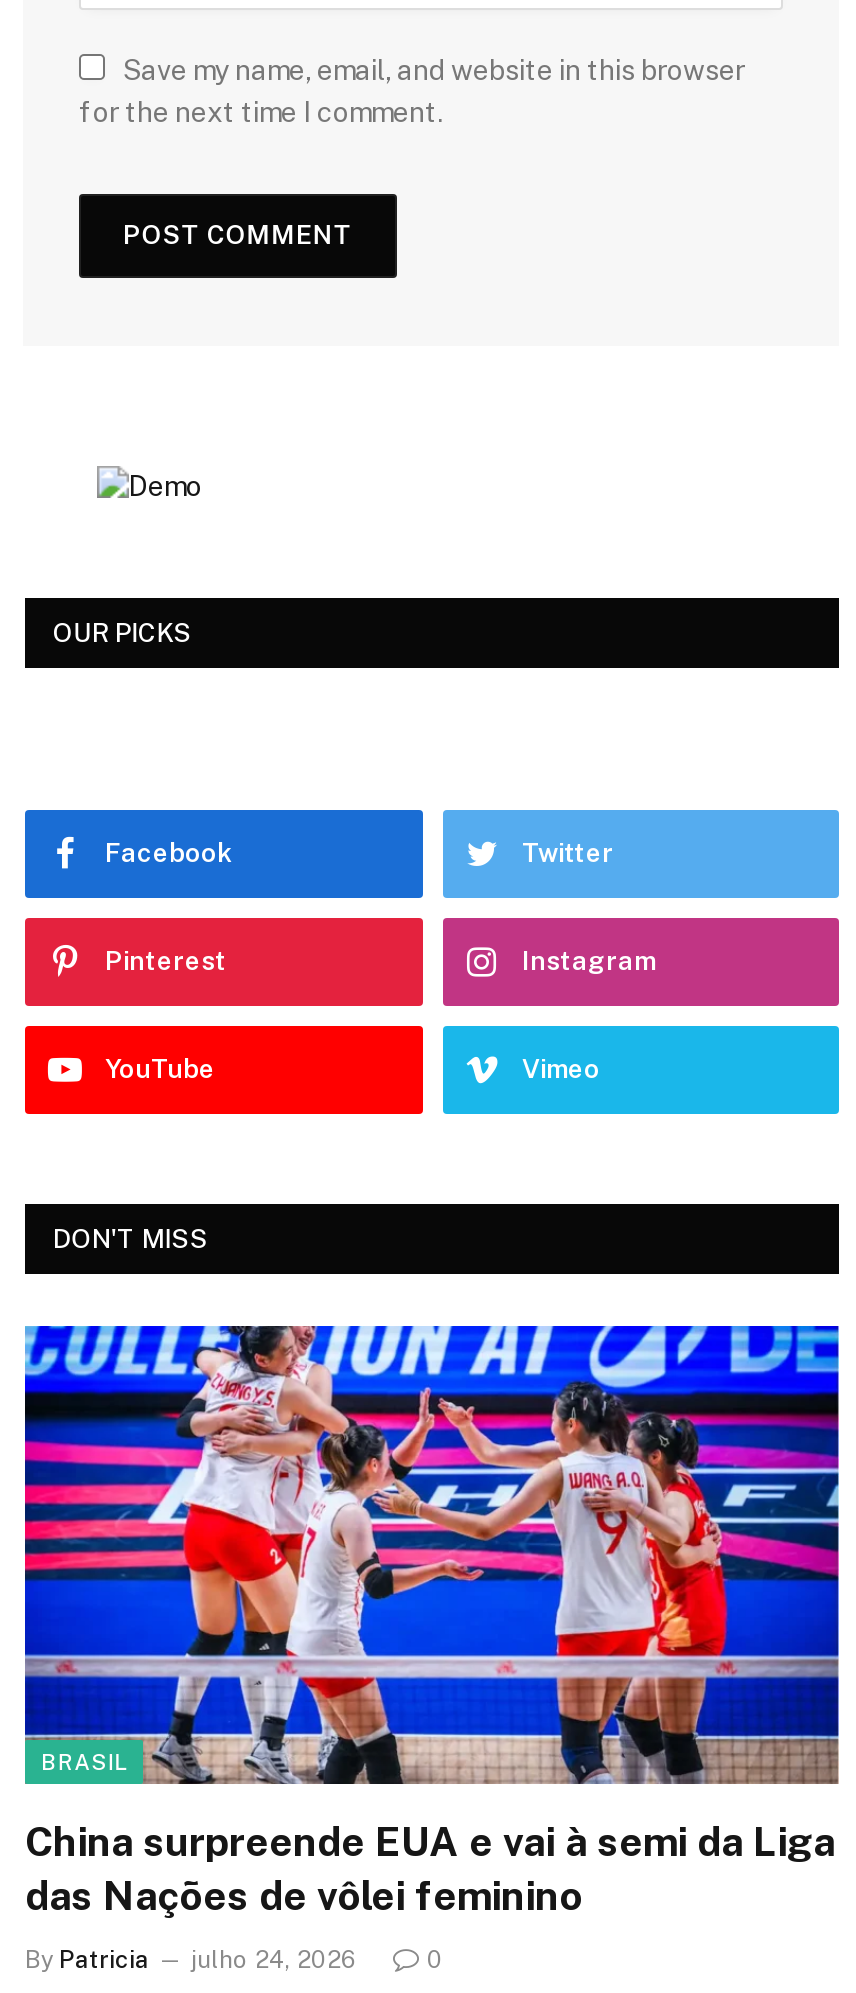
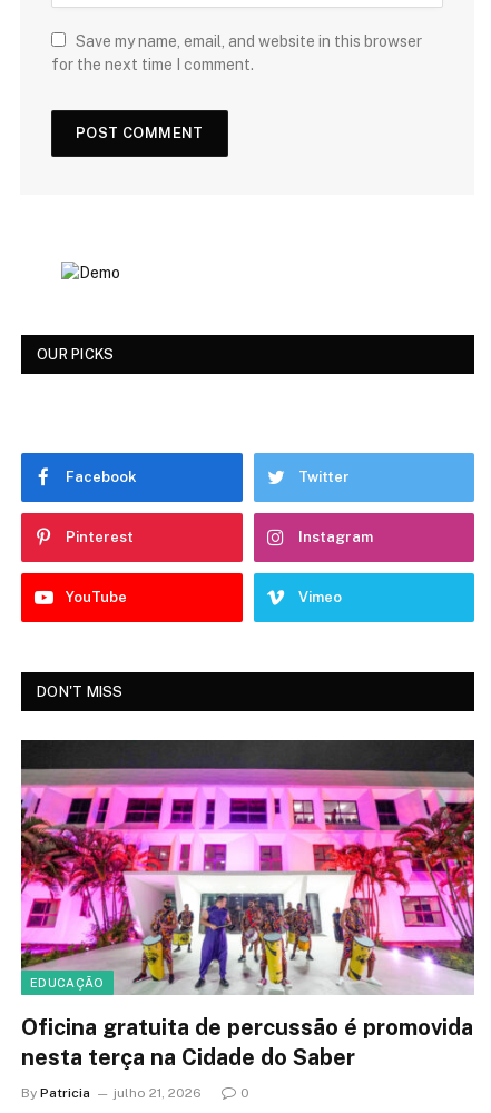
- [image]
- BRASIL
+ [image]
+ EDUCAÇÃO

- China surpreende EUA e vai à semi da Liga
- das Nações de vôlei feminino
+ Oficina gratuita de percussão é promovida
+ nesta terça na Cidade do Saber

- By Patricia julho 24, 2026
+ By Patricia julho 21, 2026
